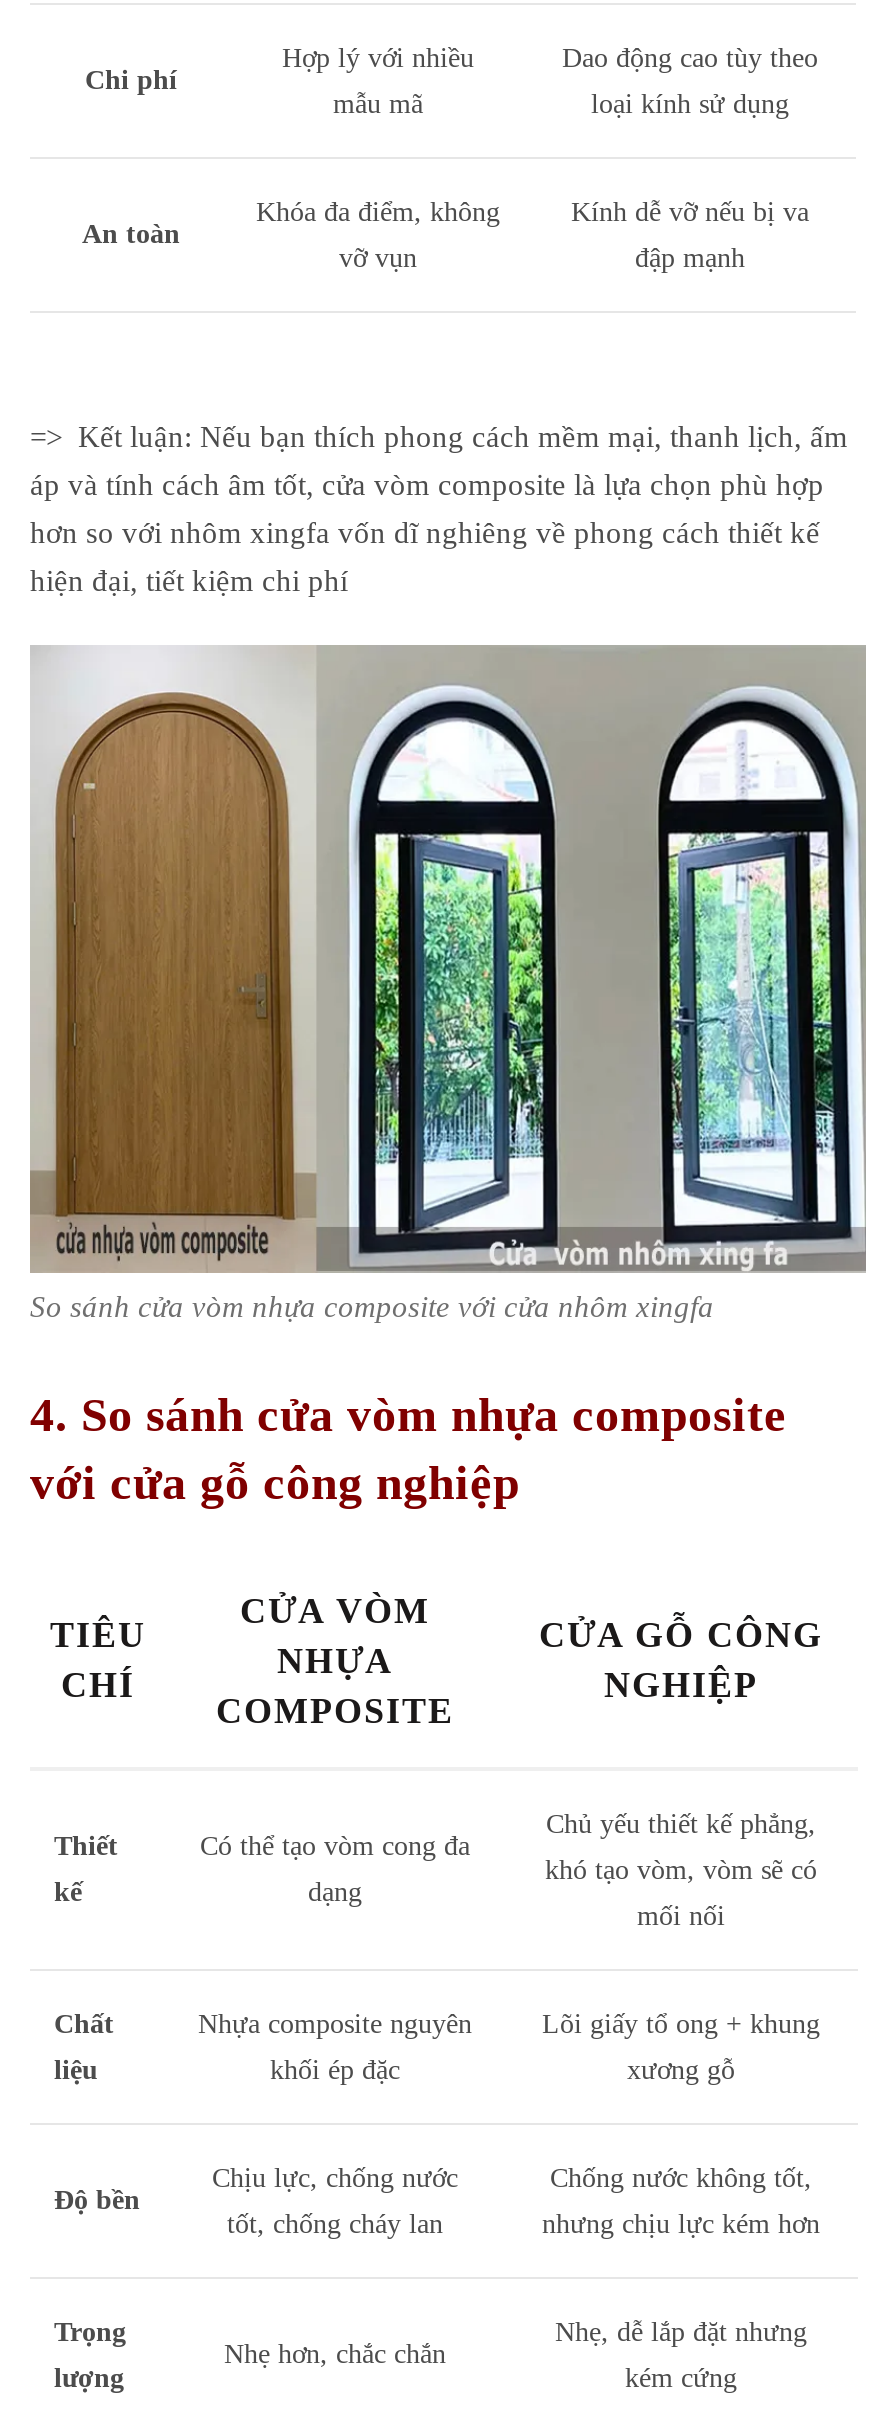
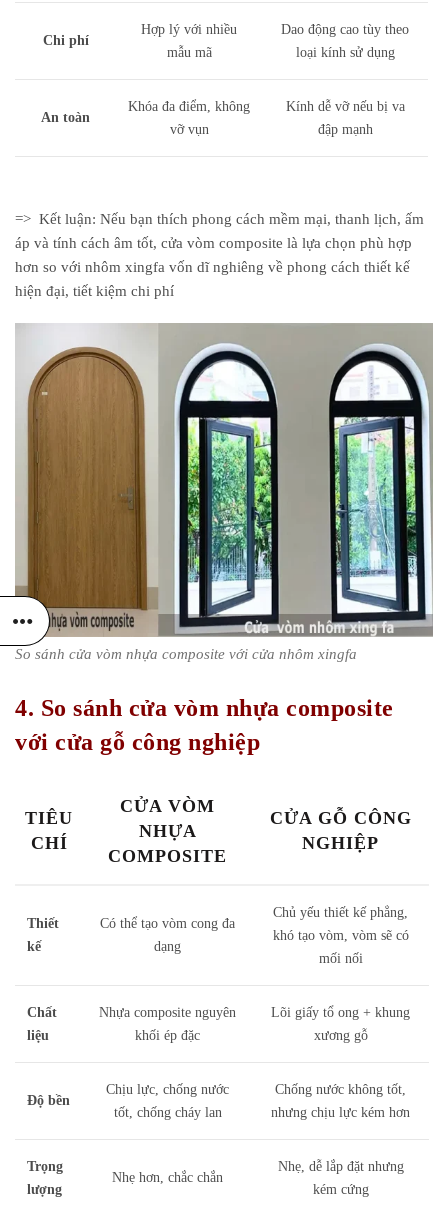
- [image]
+ [image]
